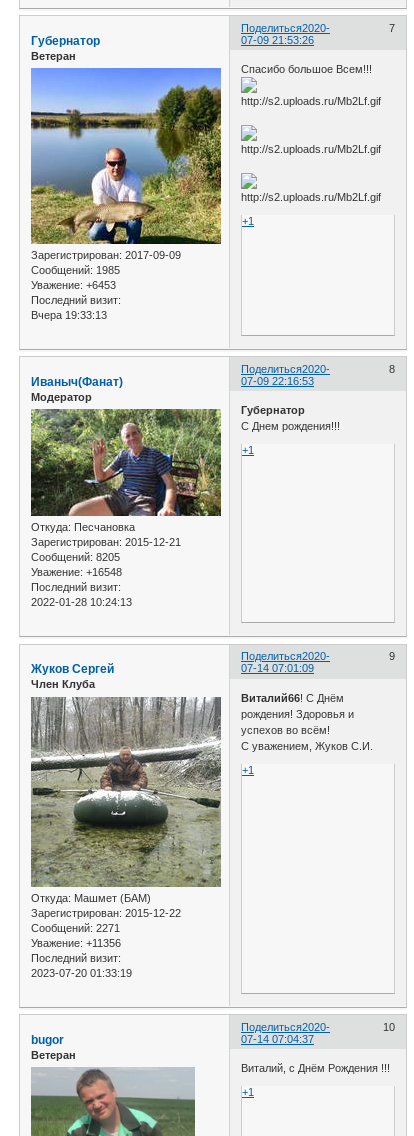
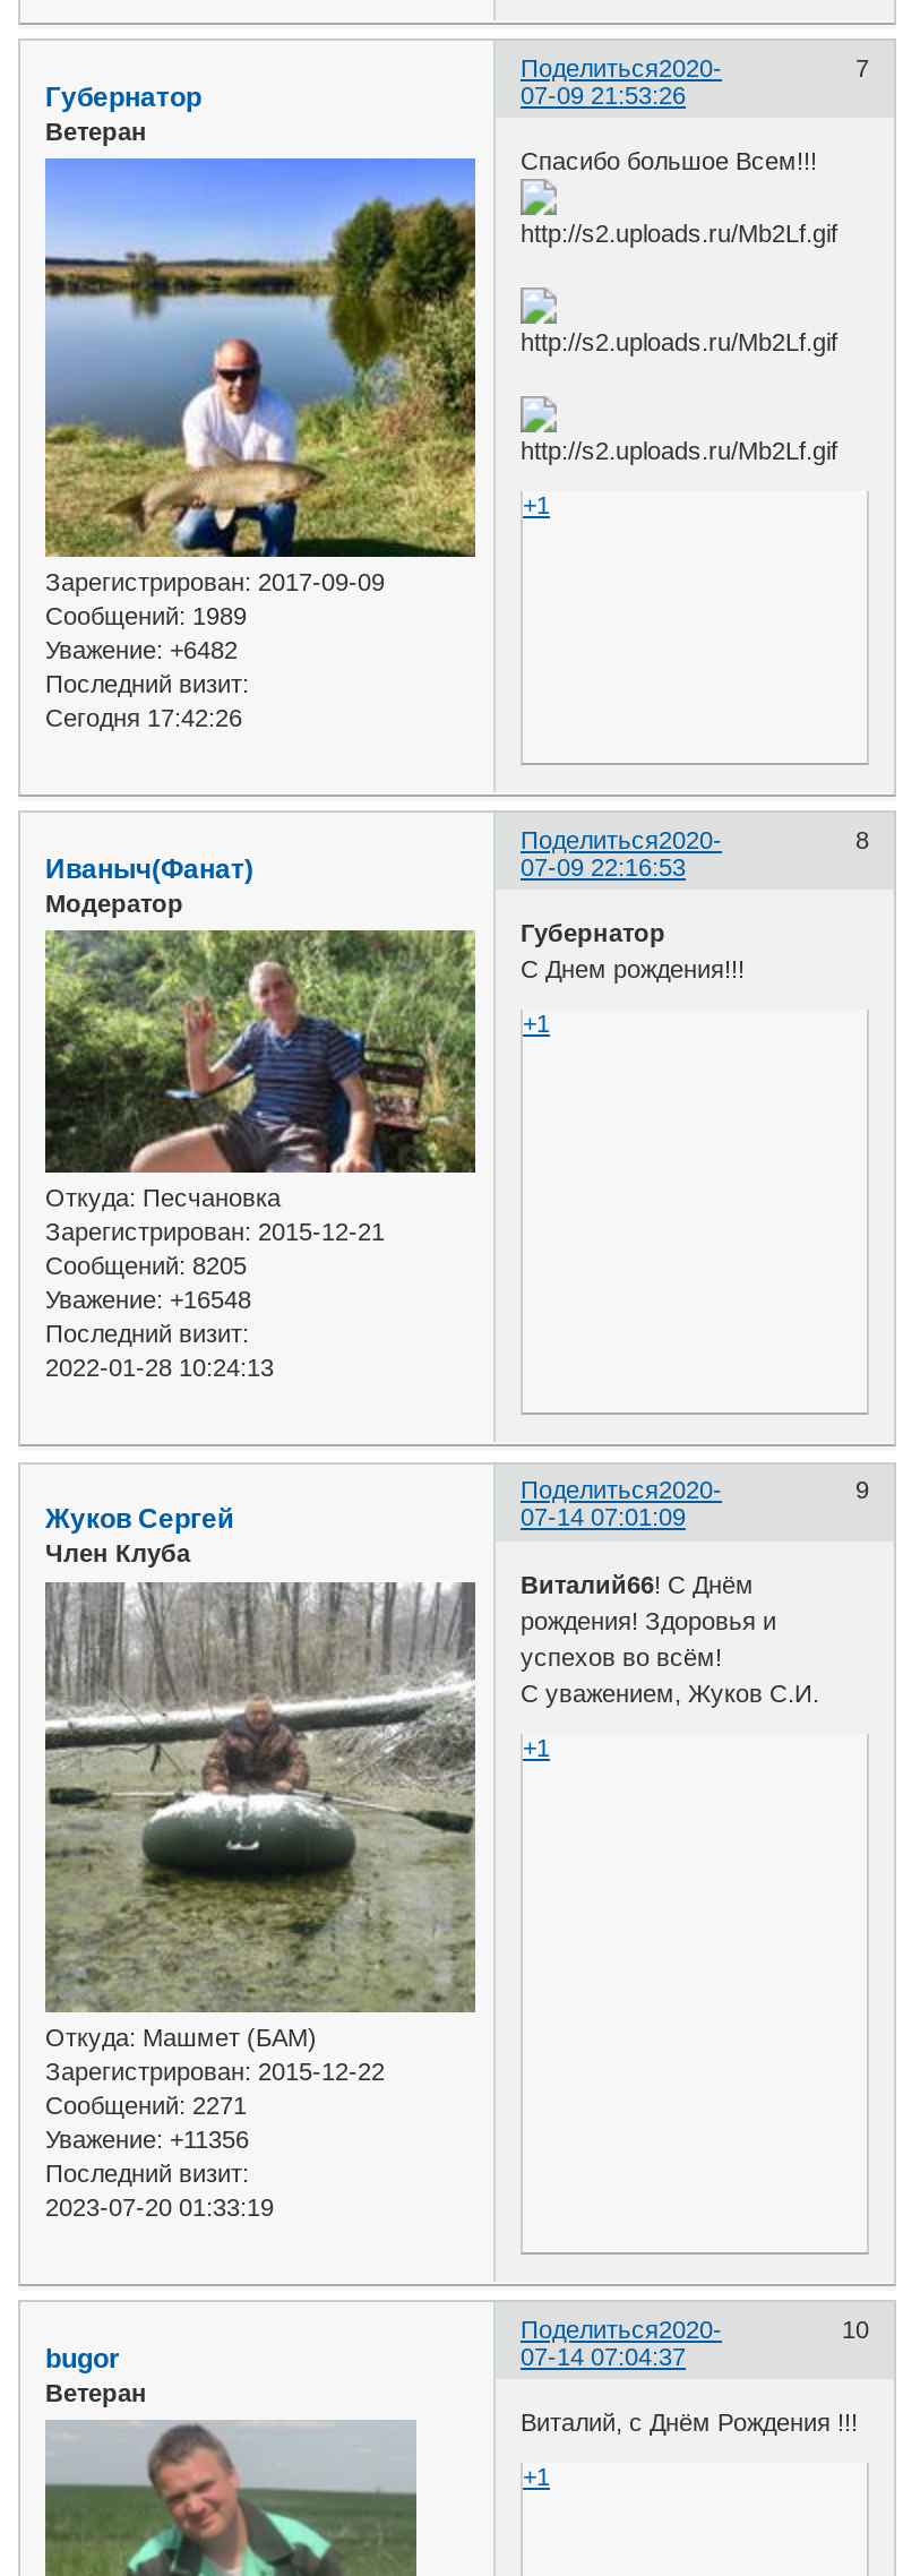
- Сообщений: 1985
+ Сообщений: 1989

- Уважение: +6453
+ Уважение: +6482

- Вчера 19:33:13
+ Сегодня 17:42:26
